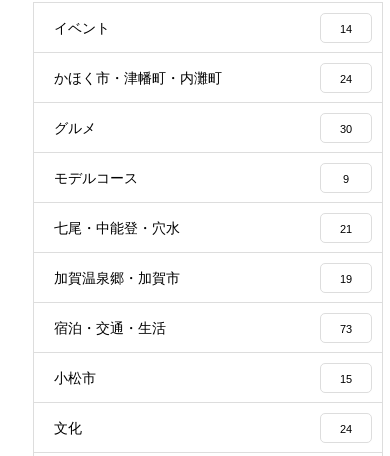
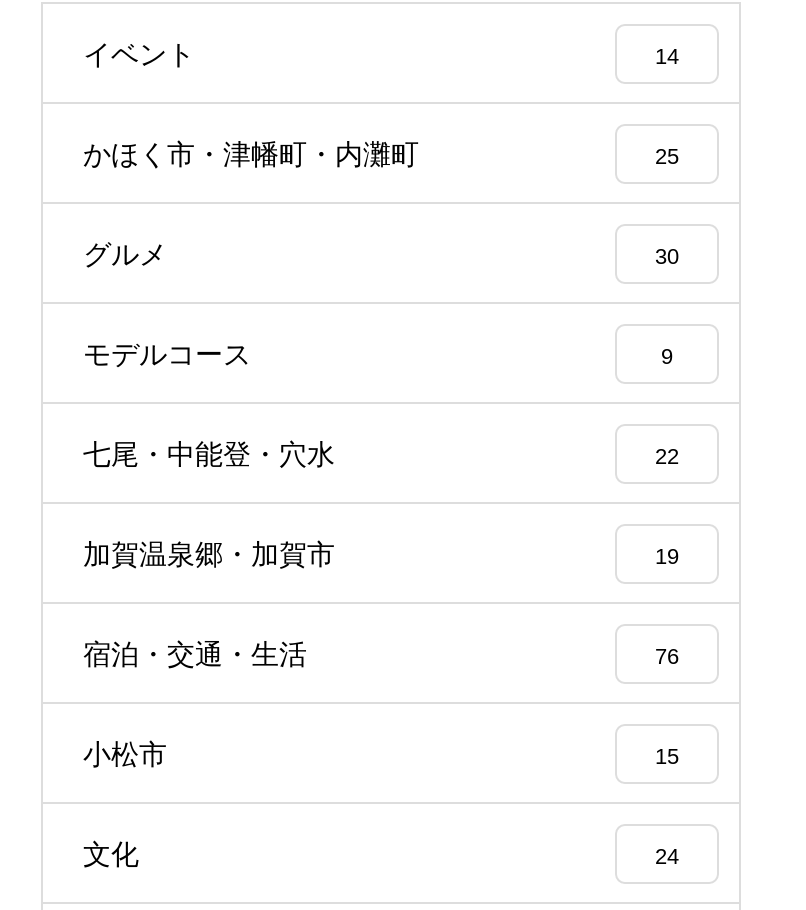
- 24
+ 25

- 21
+ 22

- 73
+ 76
